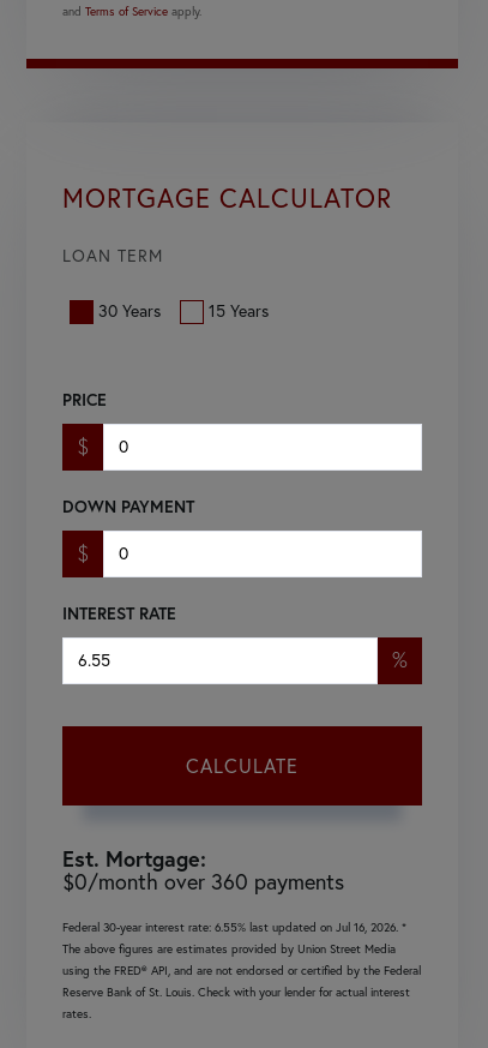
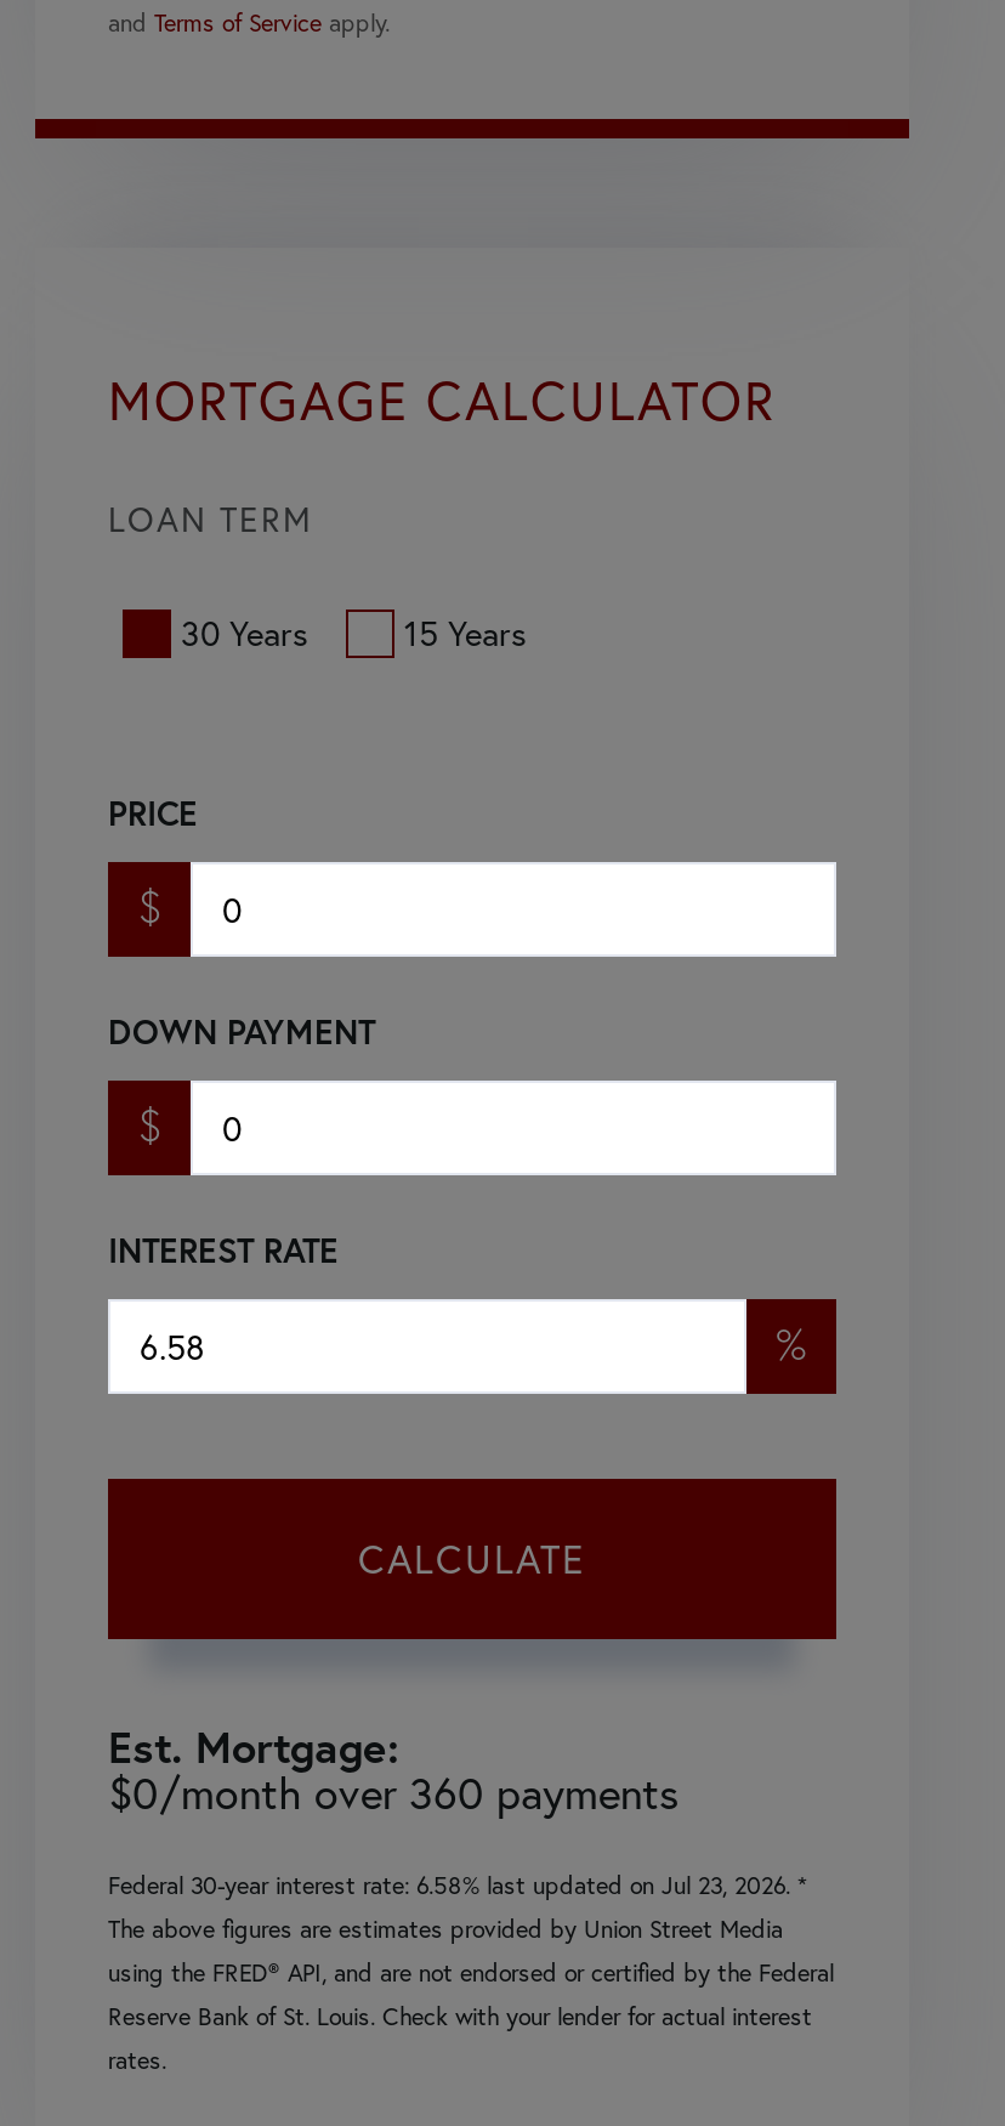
- Federal 30-year interest rate: 6.55% last updated on Jul 16, 2026. *
+ Federal 30-year interest rate: 6.58% last updated on Jul 23, 2026. *
